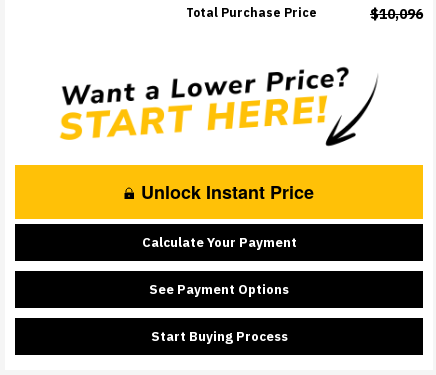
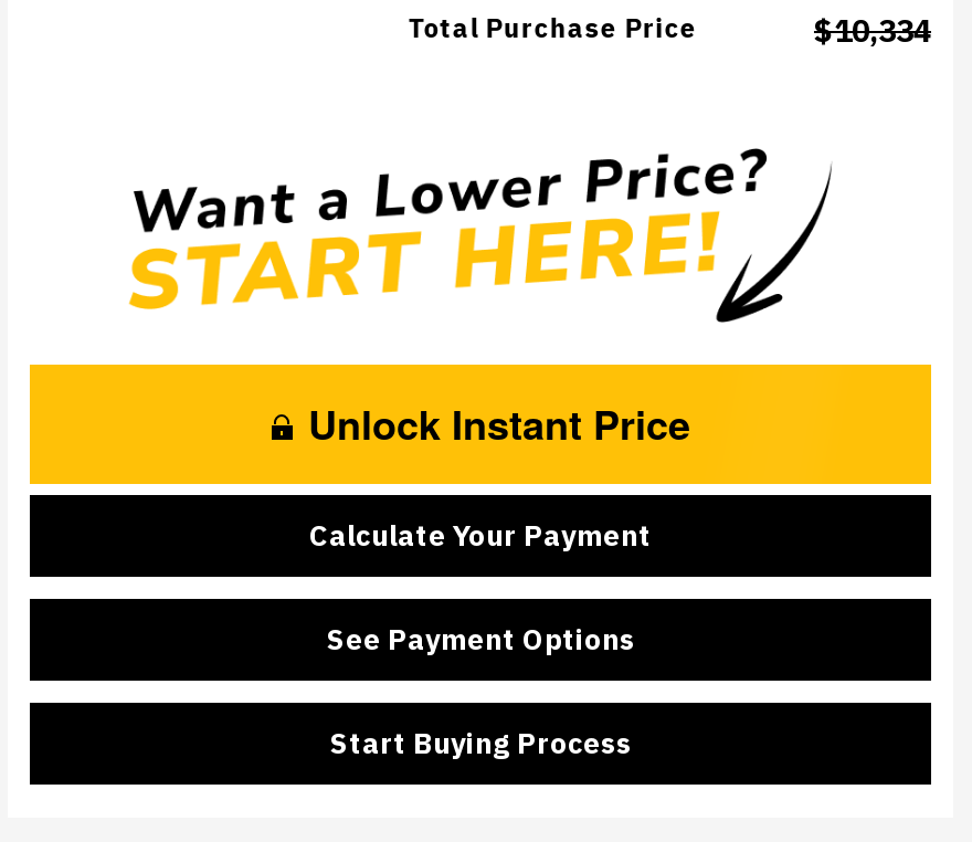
- $10,096
+ $10,334
